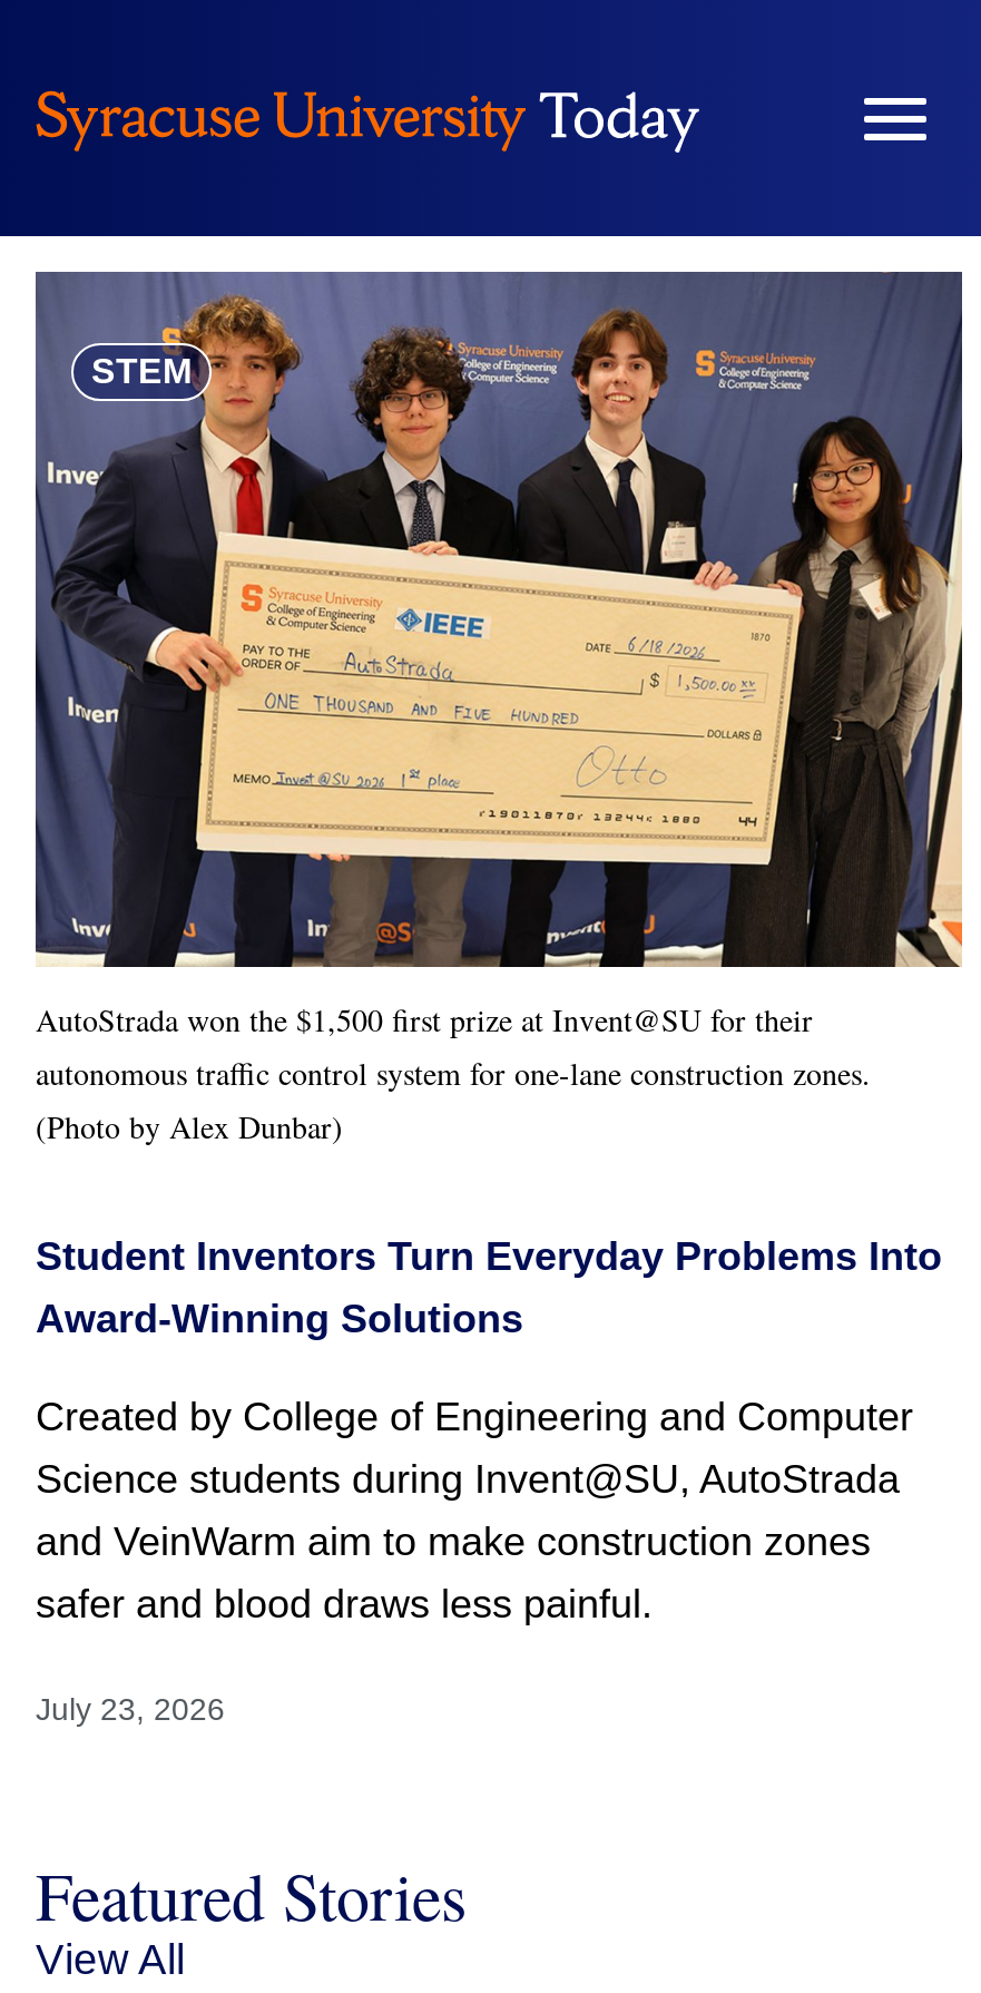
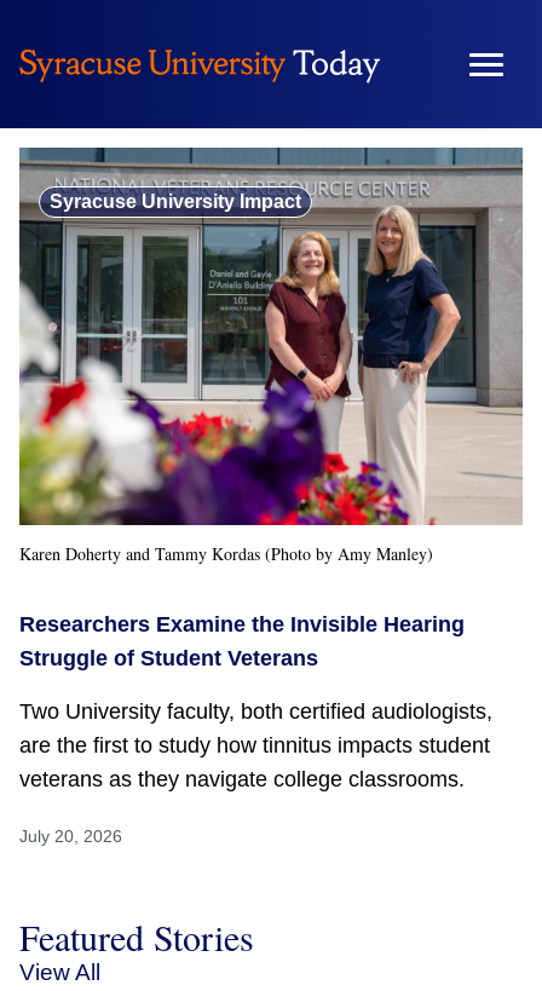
- [image]
- STEM
+ [image]
+ Syracuse University Impact

- AutoStrada won the $1,500 first prize at Invent@SU for their
- autonomous traffic control system for one-lane construction zones.
- (Photo by Alex Dunbar)
+ Karen Doherty and Tammy Kordas (Photo by Amy Manley)

- Student Inventors Turn Everyday Problems Into
- Award-Winning Solutions
+ Researchers Examine the Invisible Hearing
+ Struggle of Student Veterans

- Created by College of Engineering and Computer
- Science students during Invent@SU, AutoStrada
- and VeinWarm aim to make construction zones
- safer and blood draws less painful.
+ Two University faculty, both certified audiologists,
+ are the first to study how tinnitus impacts student
+ veterans as they navigate college classrooms.

- July 23, 2026
+ July 20, 2026
